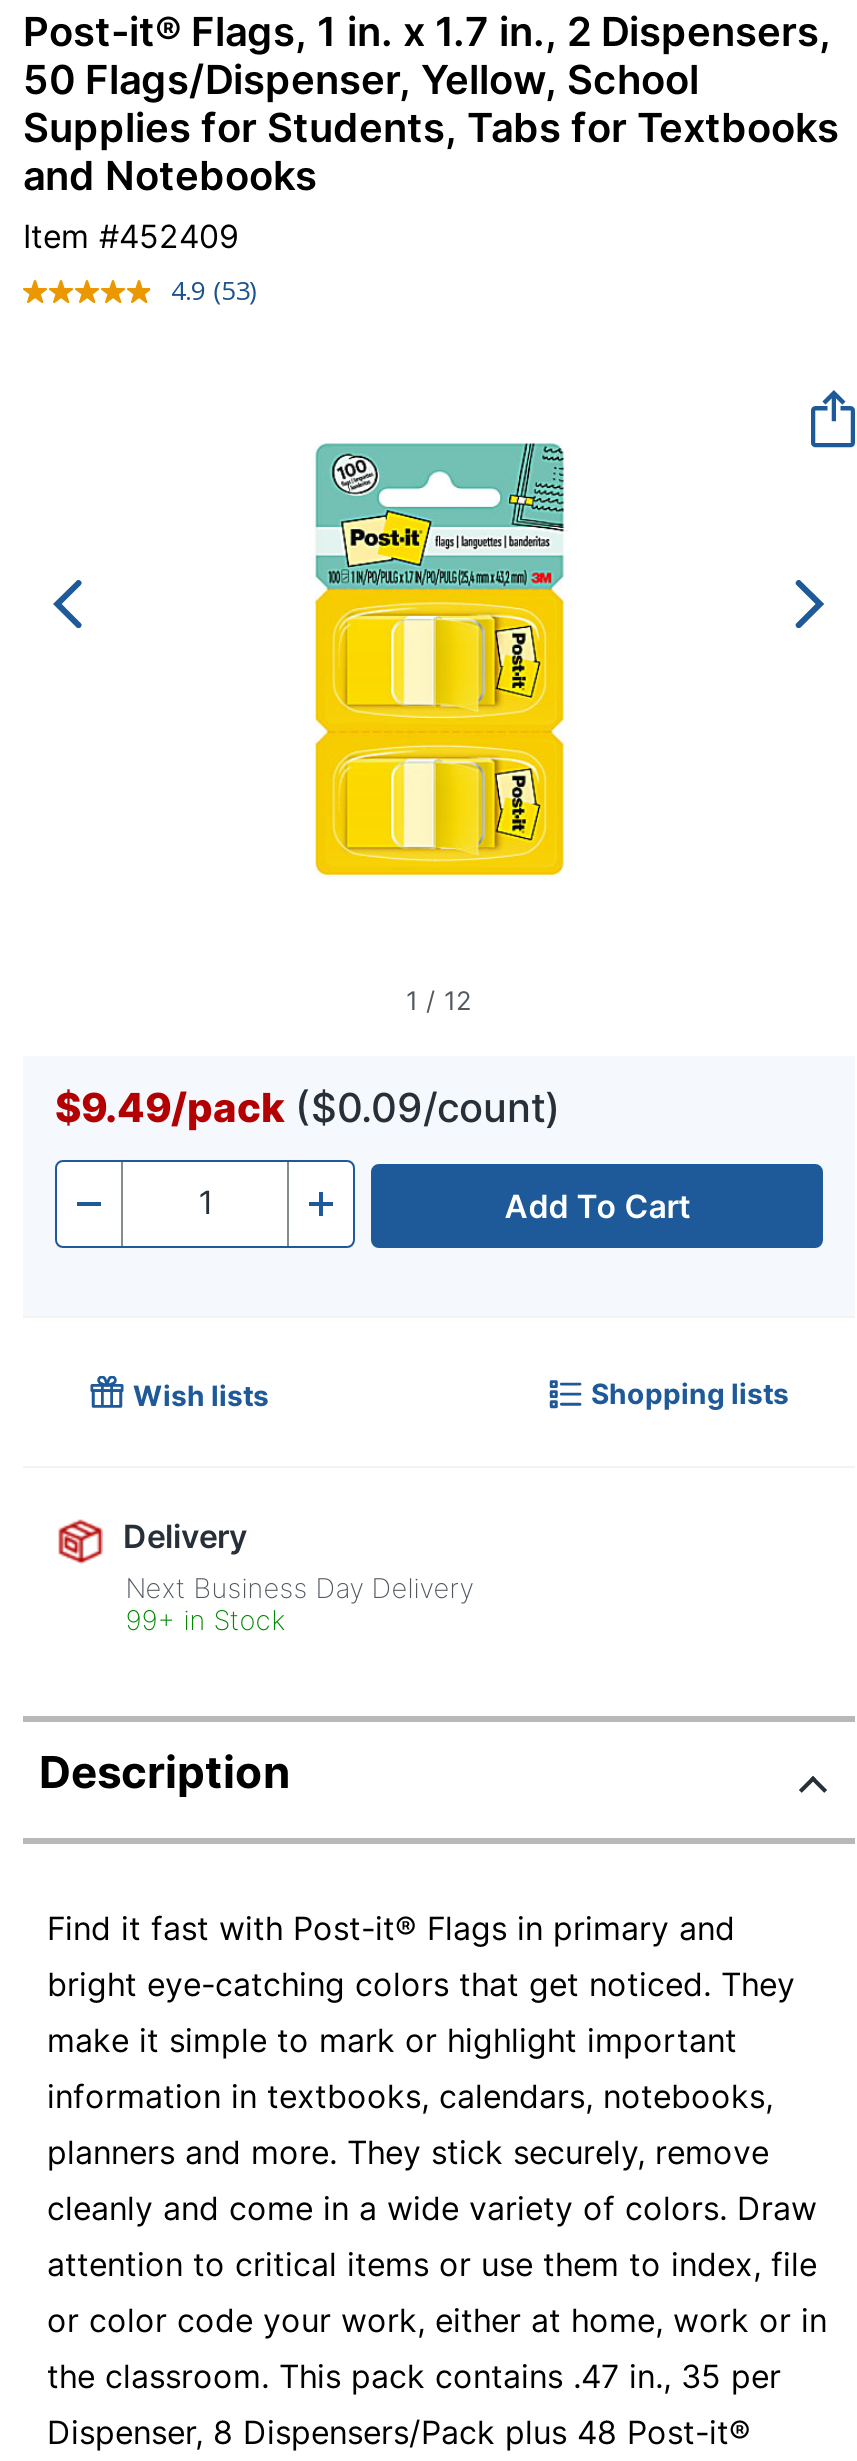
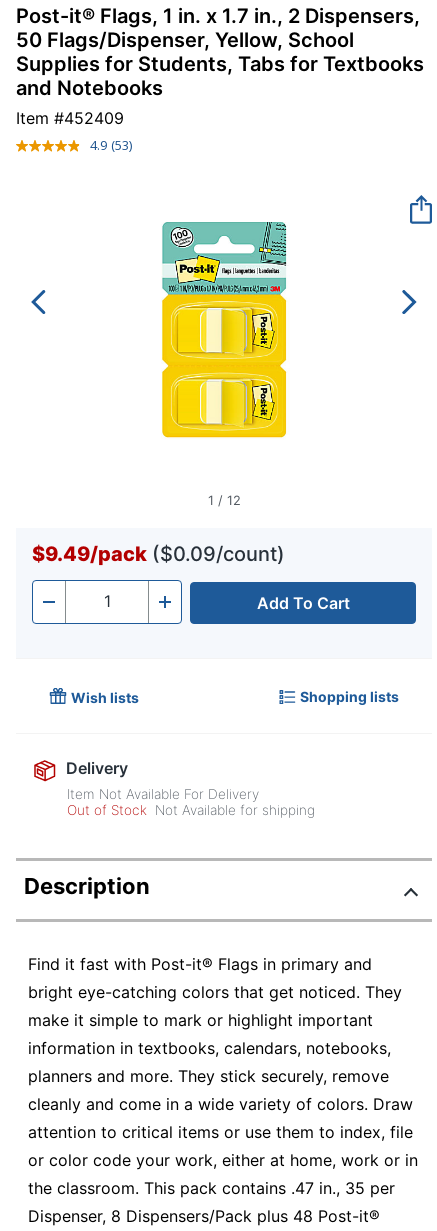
- Next Business Day Delivery
- 99+ in Stock
+ Item Not Available For Delivery
+ Out of Stock Not Available for shipping
